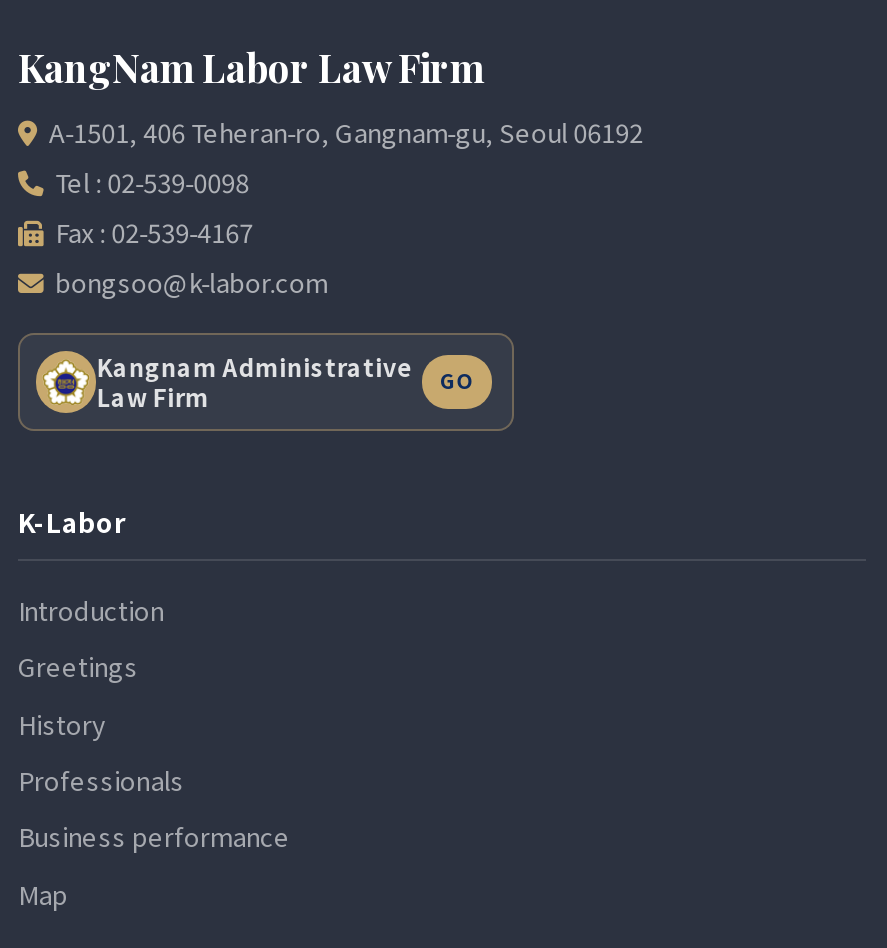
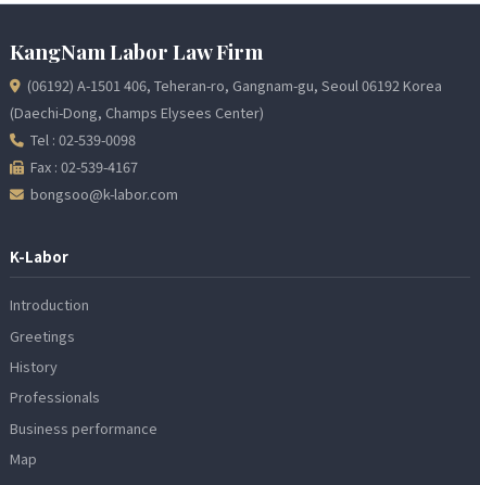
- A-1501, 406 Teheran-ro, Gangnam-gu, Seoul 06192
+ (06192) A-1501 406, Teheran-ro, Gangnam-gu, Seoul 06192 Korea
+ (Daechi-Dong, Champs Elysees Center)

moved down: Tel : 02-539-0098 | Fax : 02-539-4167 | bongsoo@k-labor.com

- Kangnam Administrative
- Law Firm
- GO
